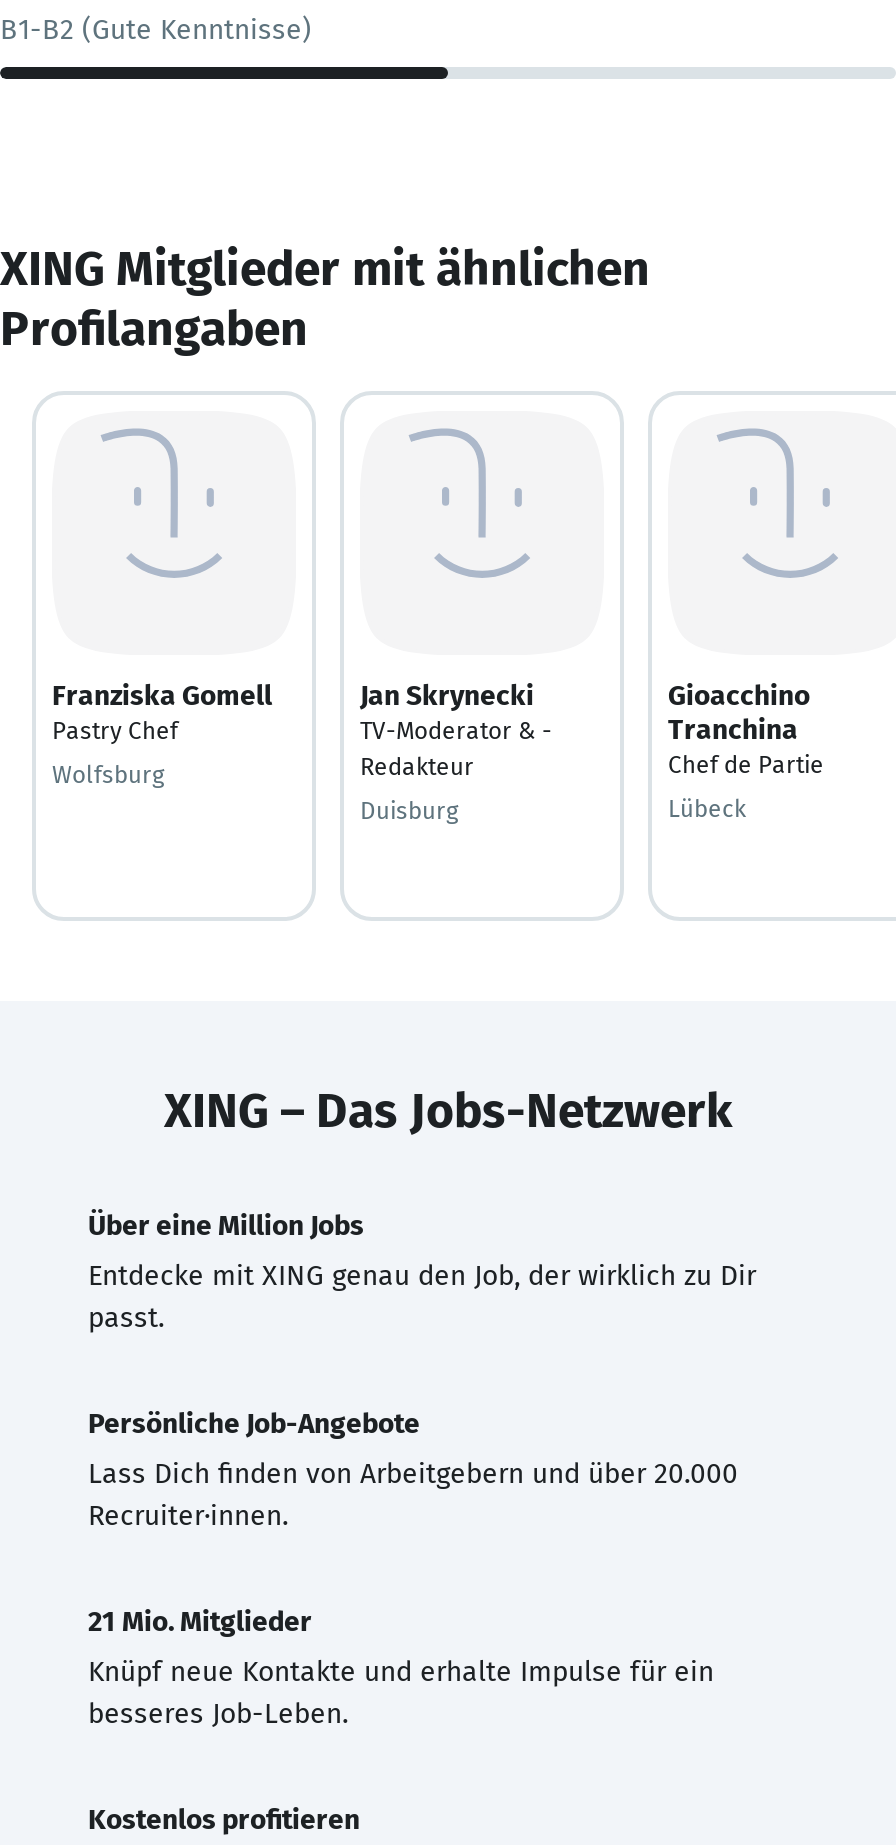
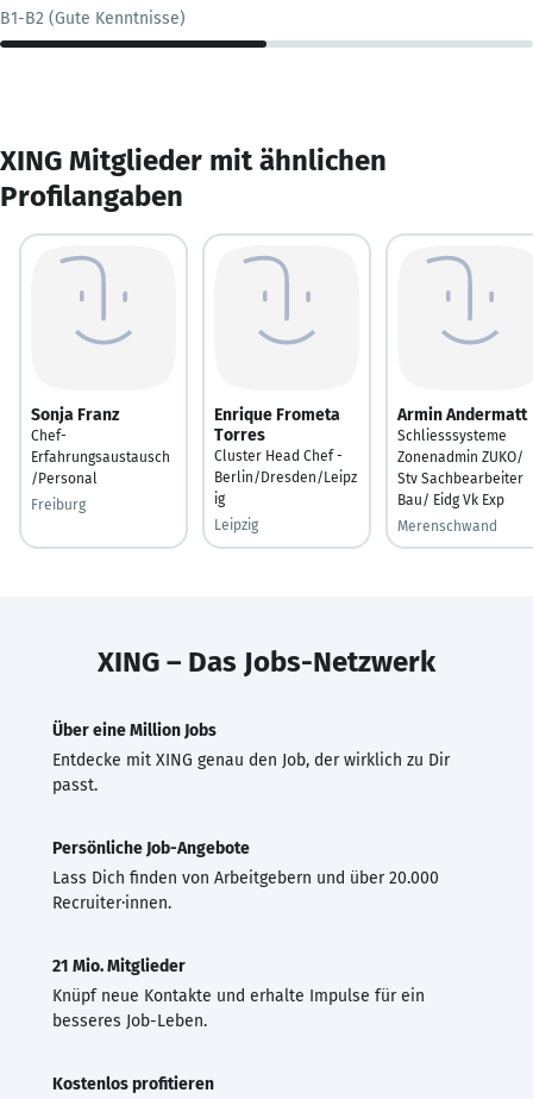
- Franziska Gomell
- Pastry Chef
+ Sonja Franz
+ Chef-
+ Erfahrungsaustausch
+ /Personal

- Jan Skrynecki
- TV-Moderator & -
- Redakteur
+ Enrique Frometa
+ Torres
+ Cluster Head Chef -
+ Berlin/Dresden/Leipz
+ ig

- Gioacchino
- Tranchina
- Chef de Partie
+ Armin Andermatt
+ Schliesssysteme
+ Zonenadmin ZUKO/
+ Stv Sachbearbeiter
+ Bau/ Eidg Vk Exp

- Wolfsburg
+ Freiburg

- Duisburg
+ Leipzig

- Lübeck
+ Merenschwand
